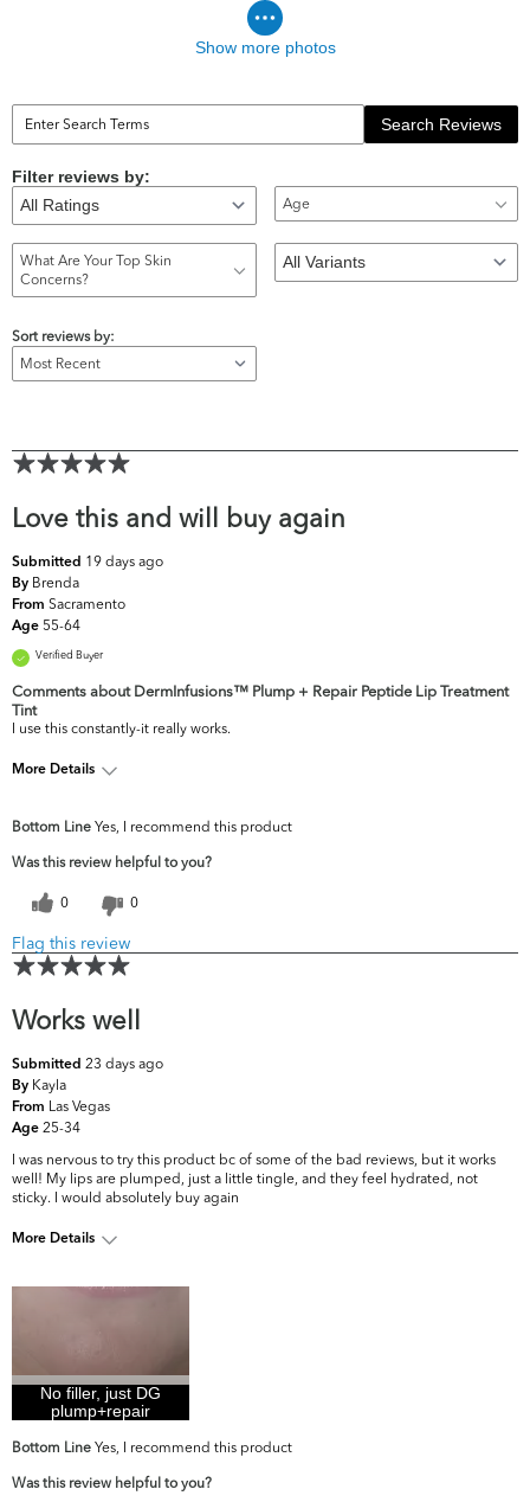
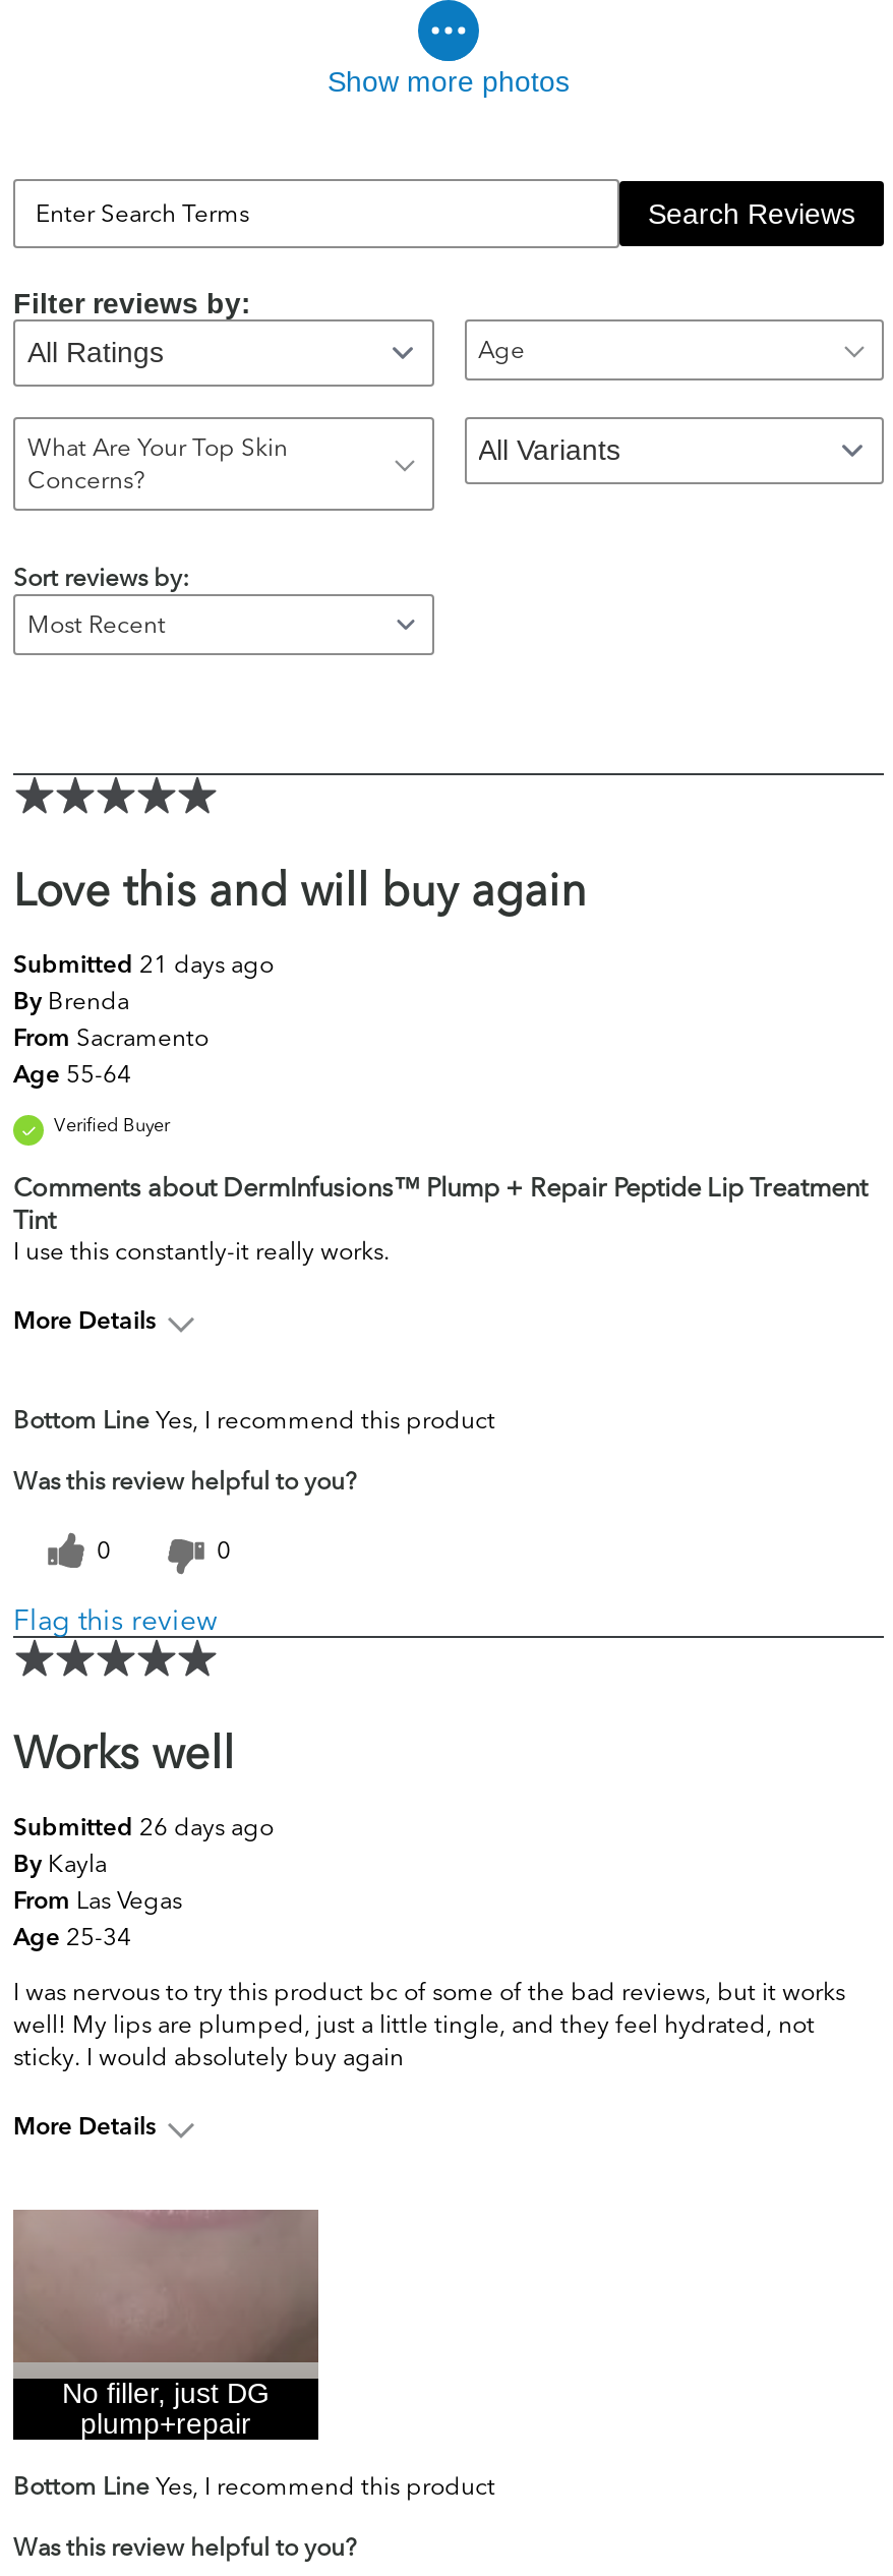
- Submitted 19 days ago
+ Submitted 21 days ago

- Submitted 23 days ago
+ Submitted 26 days ago
